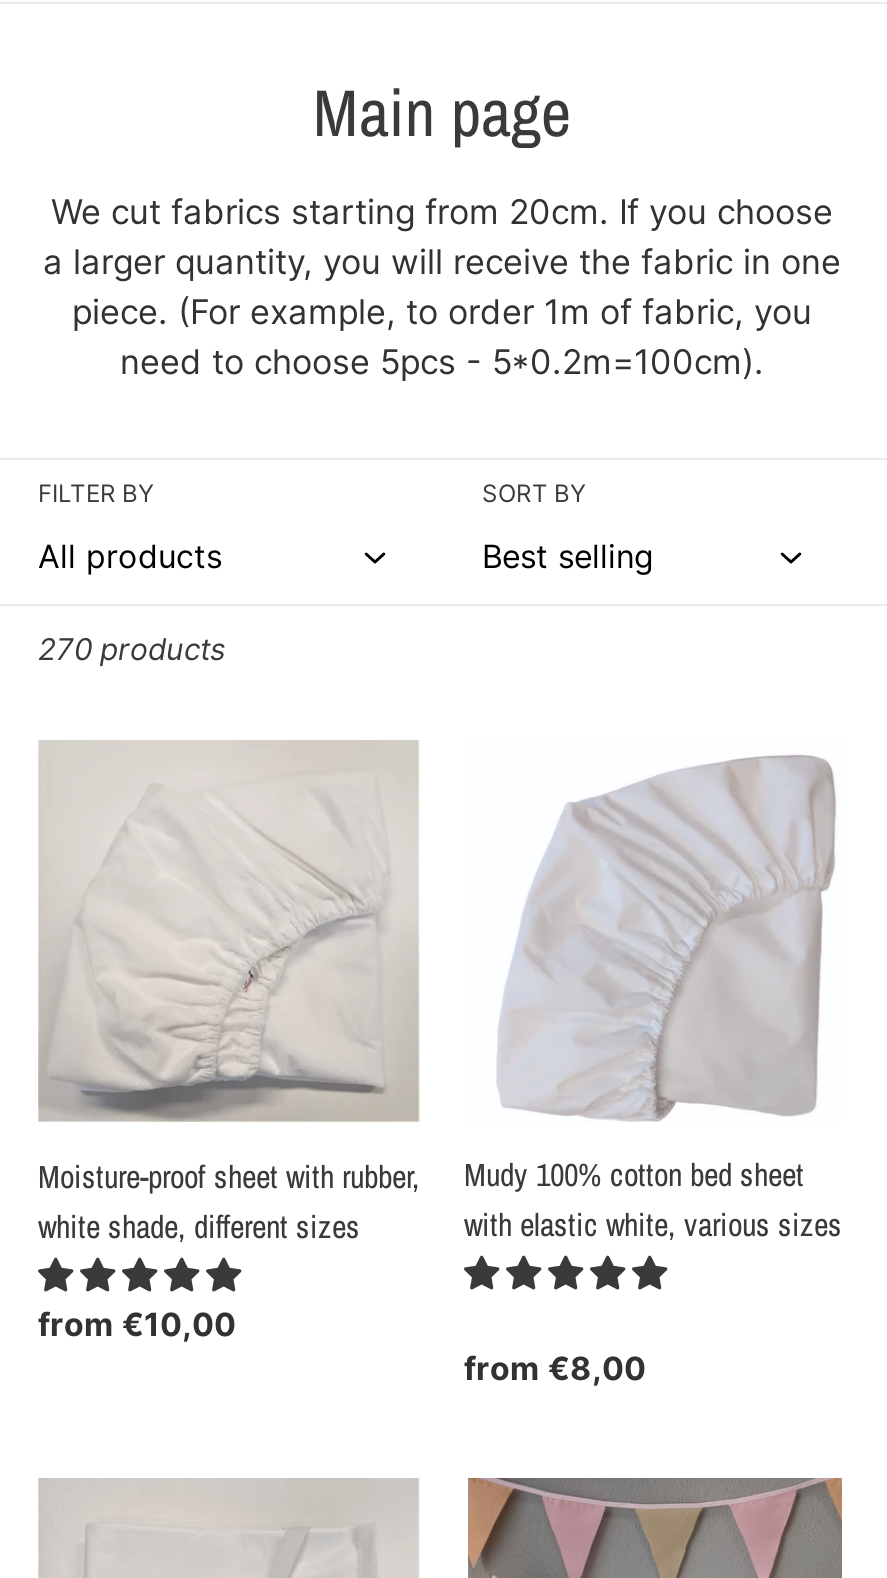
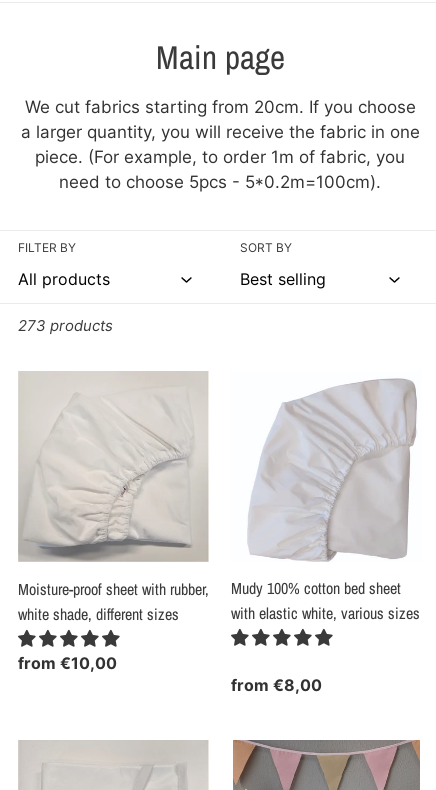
- 270 products
+ 273 products
